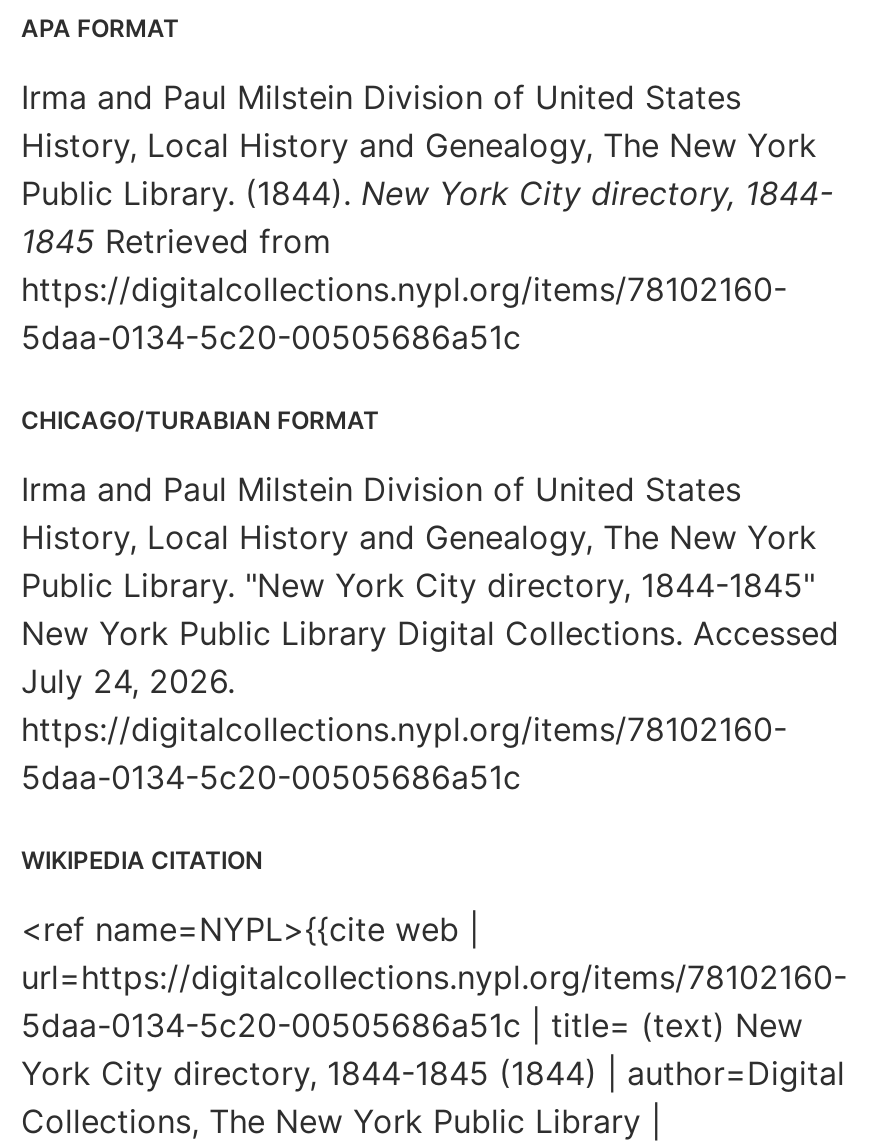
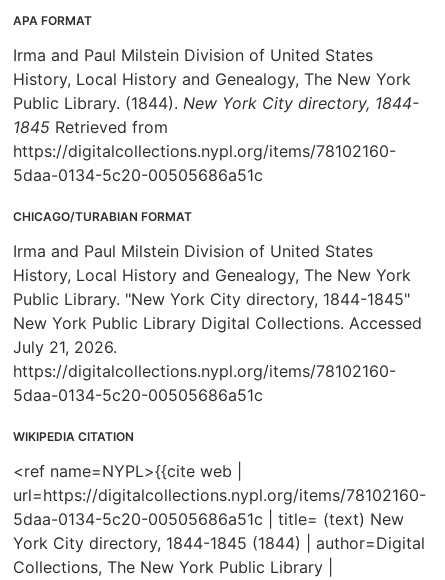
- July 24, 2026.
+ July 21, 2026.
